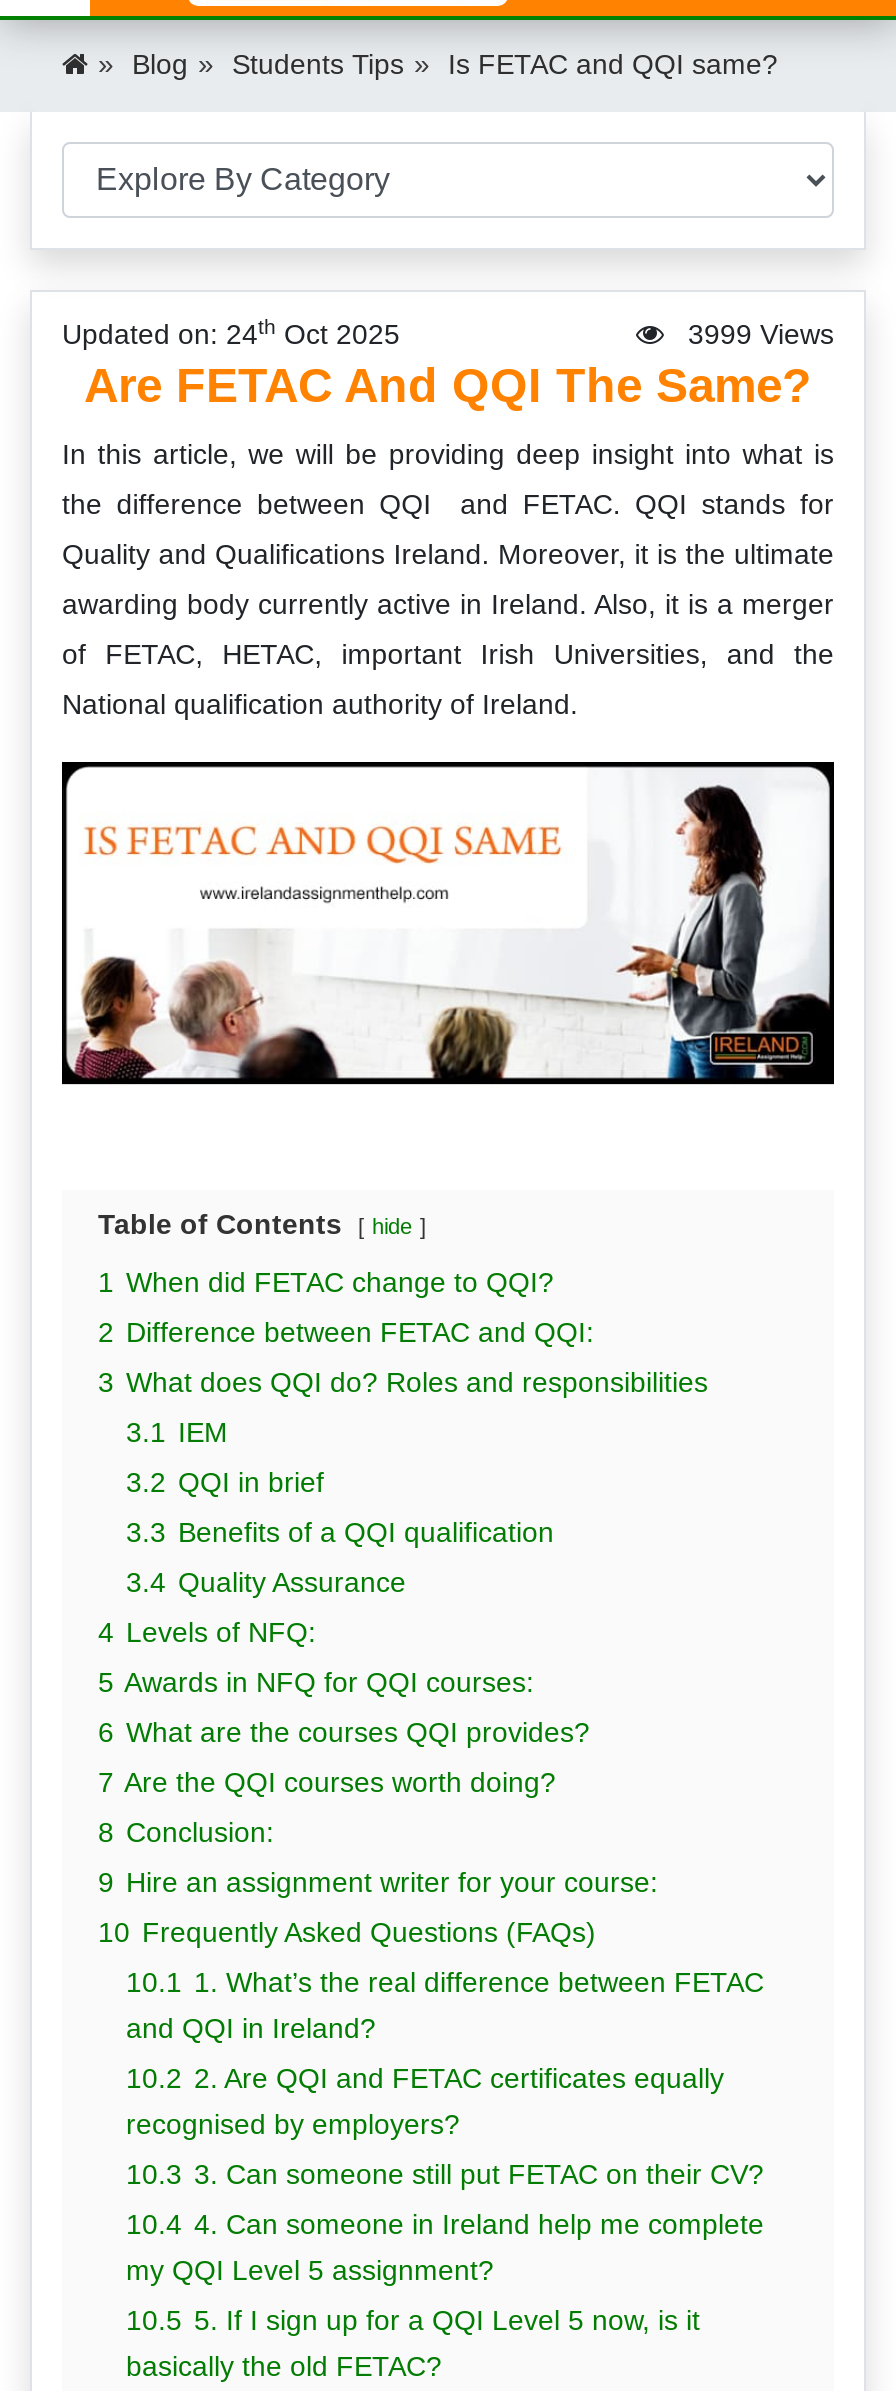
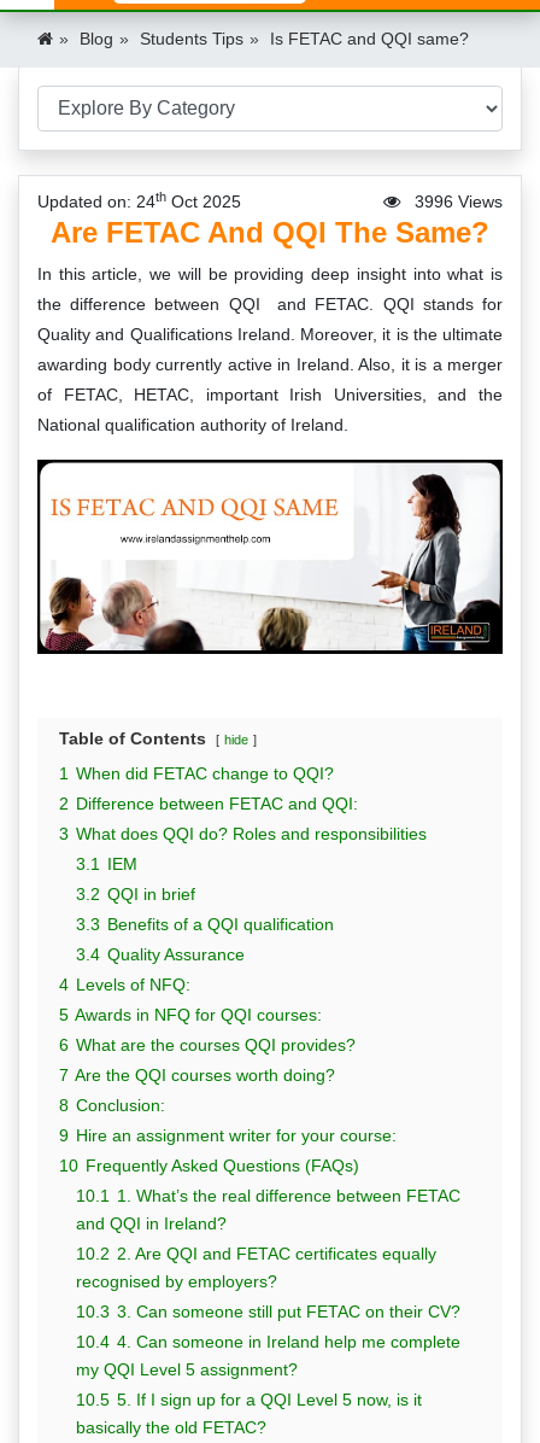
- 3999 Views
+ 3996 Views
